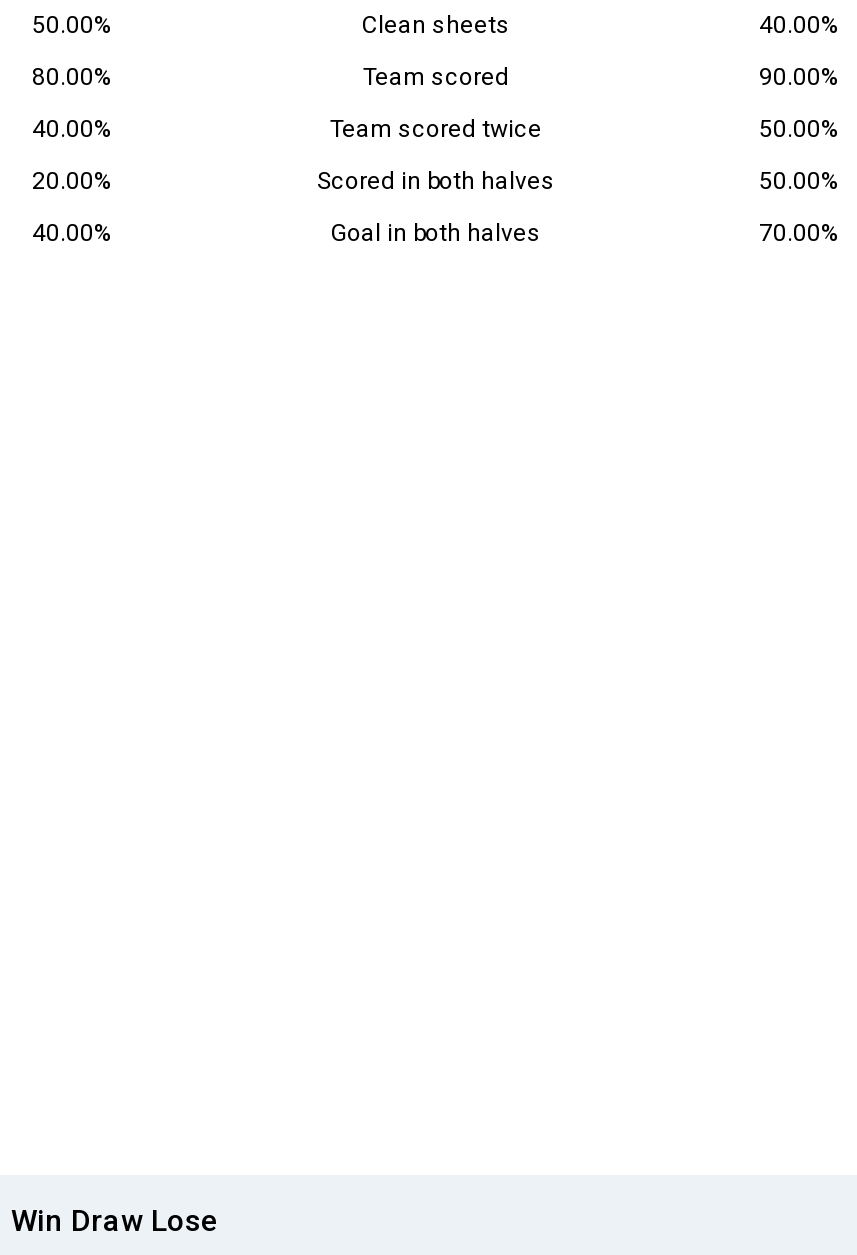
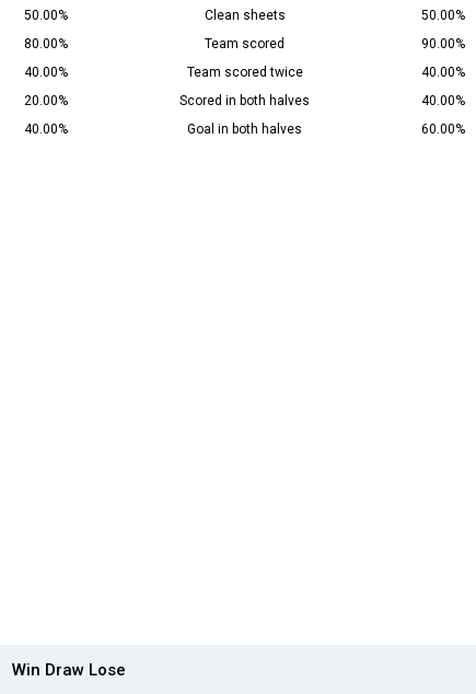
- 40.00%
+ 50.00%

- 50.00%
+ 40.00%

- 50.00%
+ 40.00%

- 70.00%
+ 60.00%
